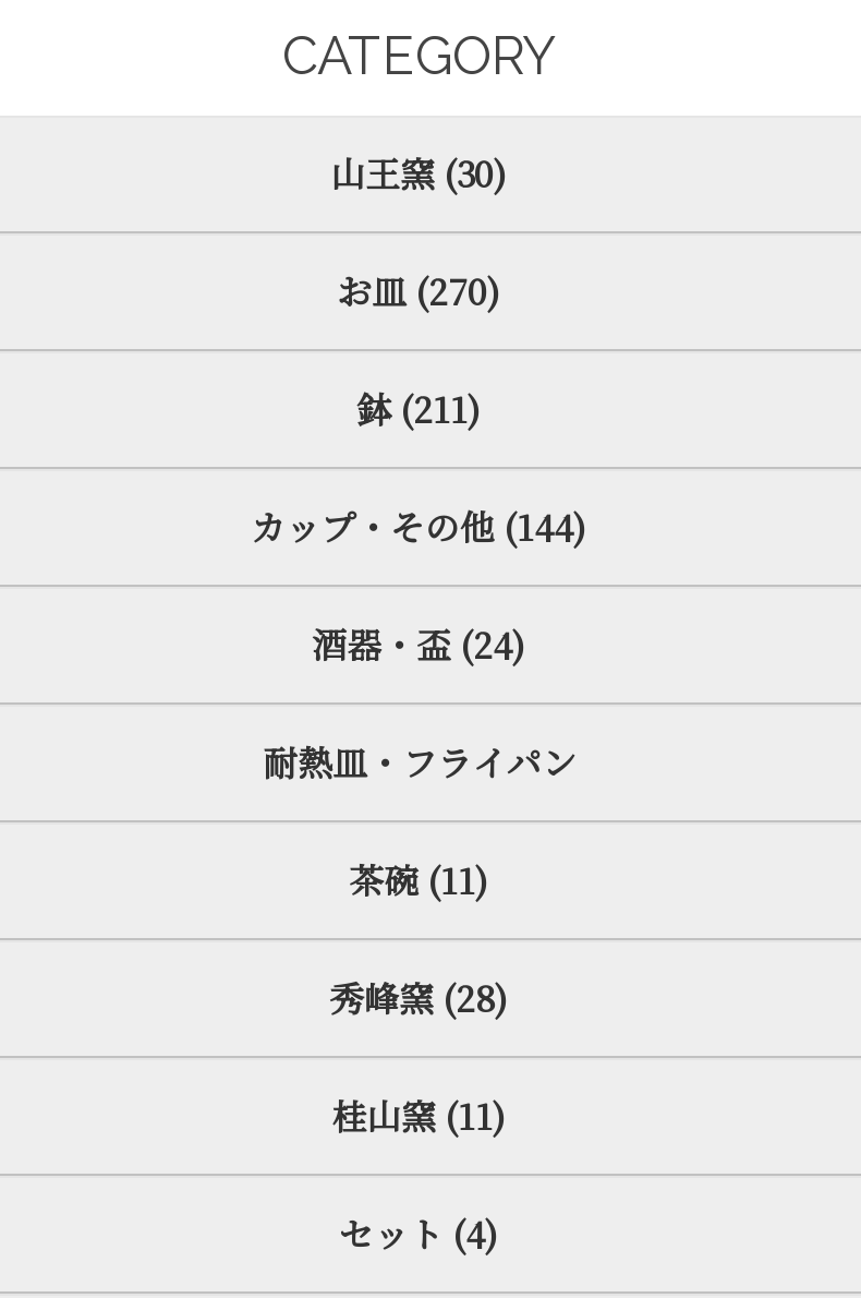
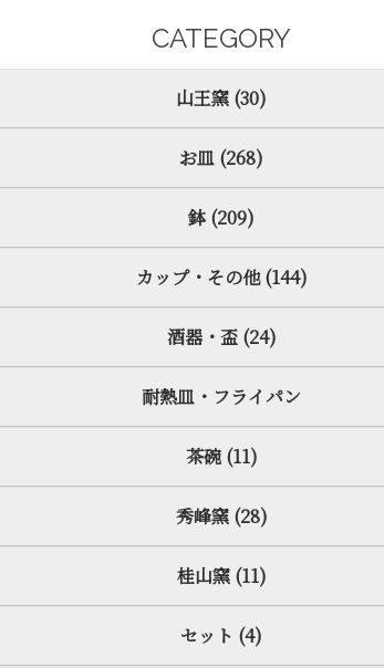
- お皿 (270)
+ お皿 (268)

- 鉢 (211)
+ 鉢 (209)
